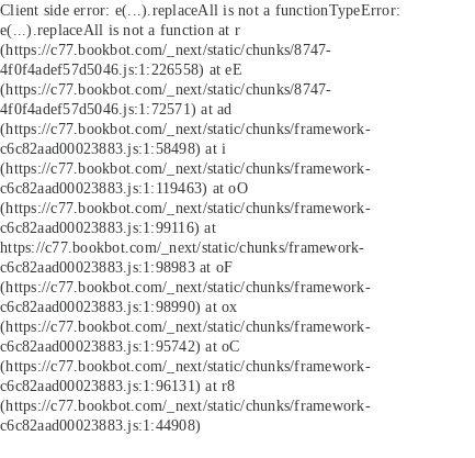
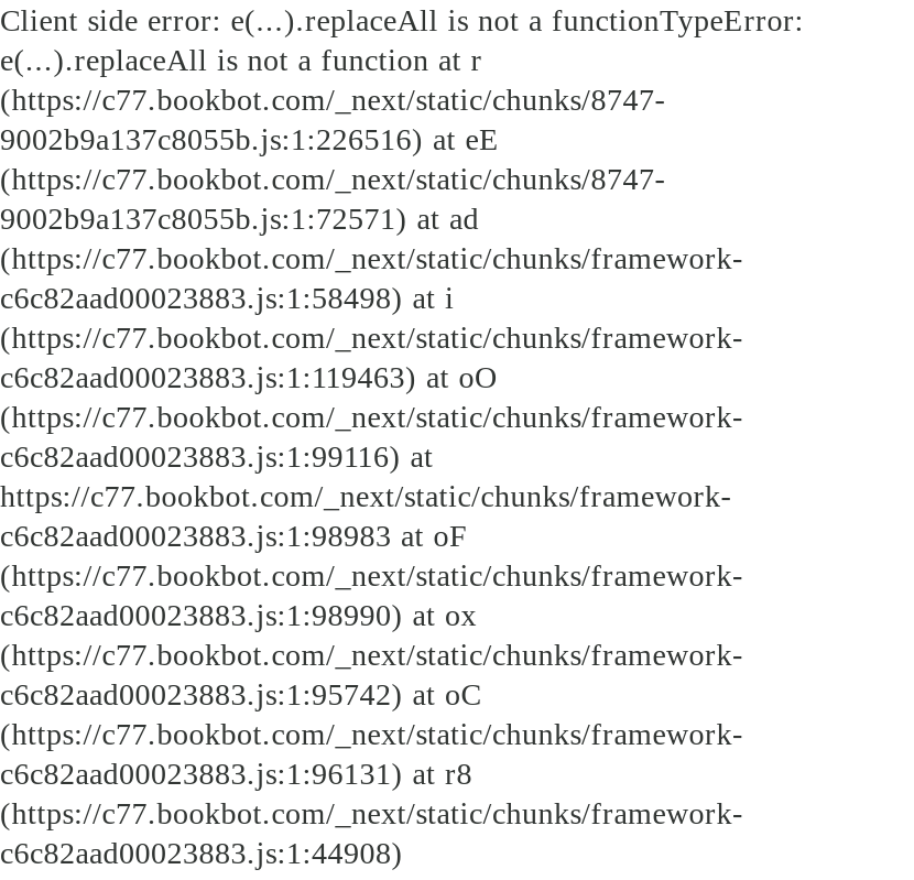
- 4f0f4adef57d5046.js:1:226558) at eE
+ 9002b9a137c8055b.js:1:226516) at eE

- 4f0f4adef57d5046.js:1:72571) at ad
+ 9002b9a137c8055b.js:1:72571) at ad
